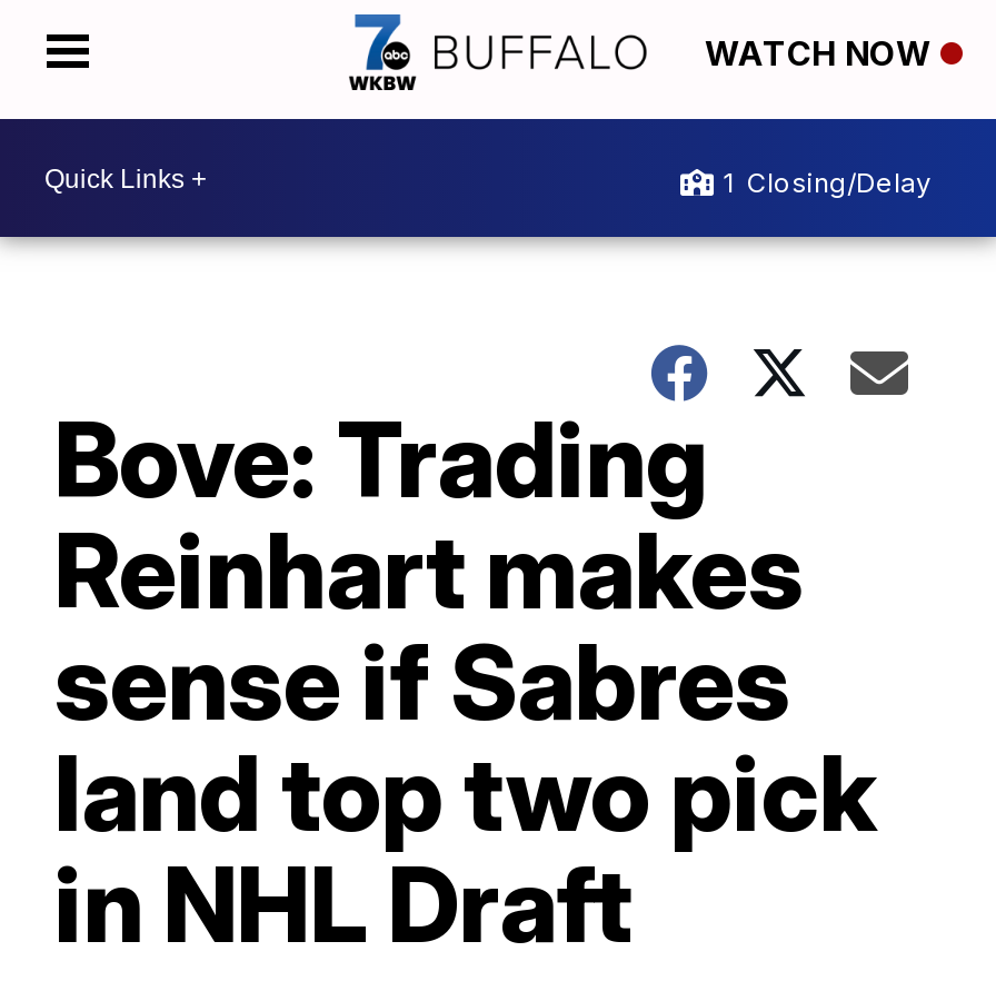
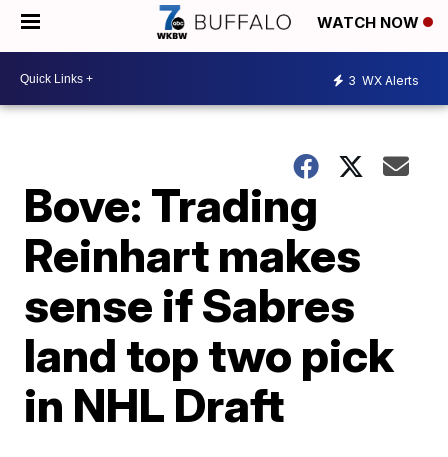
- 1 Closing/Delay
+ 3 WX Alerts
